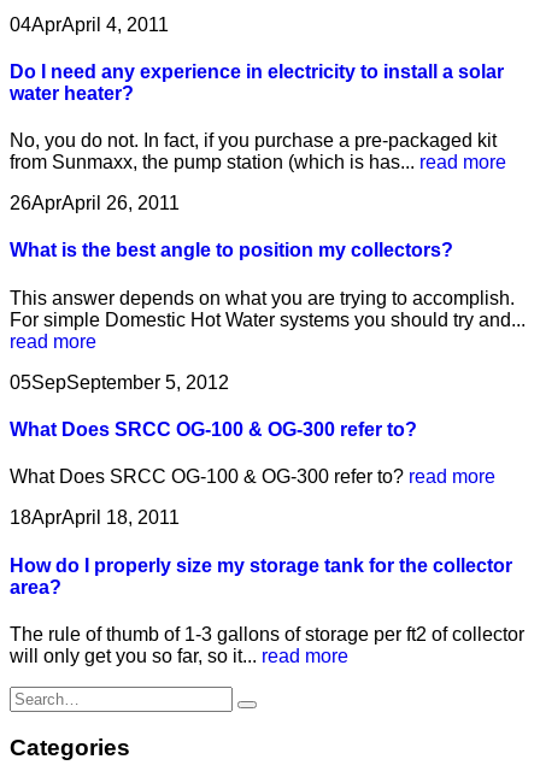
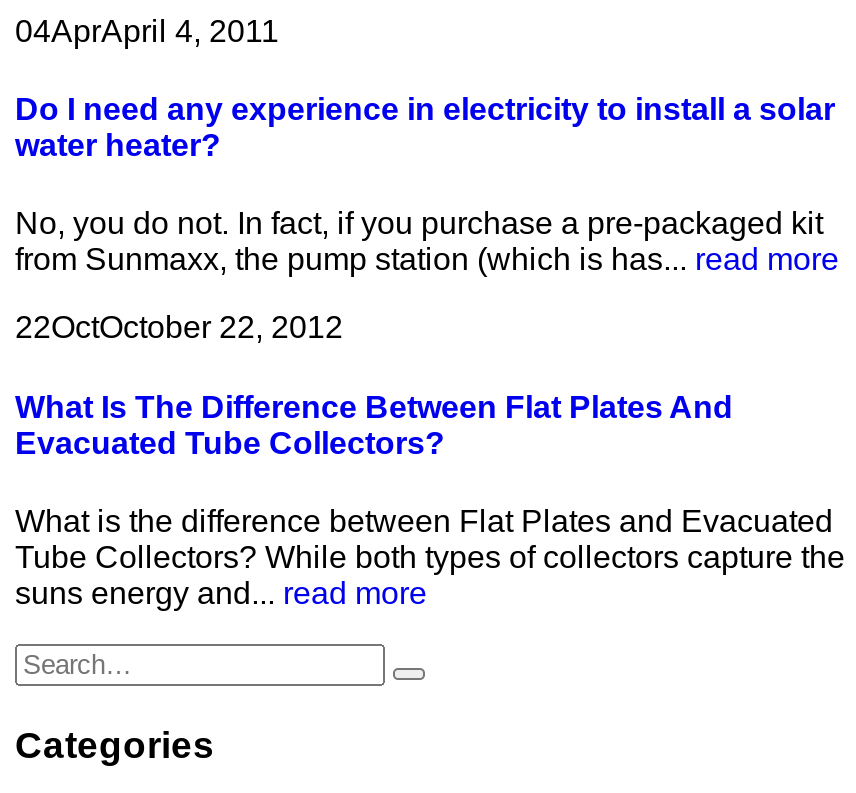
- 26AprApril 26, 2011
- What is the best angle to position my collectors?
- This answer depends on what you are trying to accomplish.
- For simple Domestic Hot Water systems you should try and...
- read more
- 05SepSeptember 5, 2012
- What Does SRCC OG-100 & OG-300 refer to?
- What Does SRCC OG-100 & OG-300 refer to? read more
- 18AprApril 18, 2011
- How do I properly size my storage tank for the collector
- area?
- The rule of thumb of 1-3 gallons of storage per ft2 of collector
- will only get you so far, so it... read more
+ 22OctOctober 22, 2012
+ What Is The Difference Between Flat Plates And
+ Evacuated Tube Collectors?
+ What is the difference between Flat Plates and Evacuated
+ Tube Collectors? While both types of collectors capture the
+ suns energy and... read more
